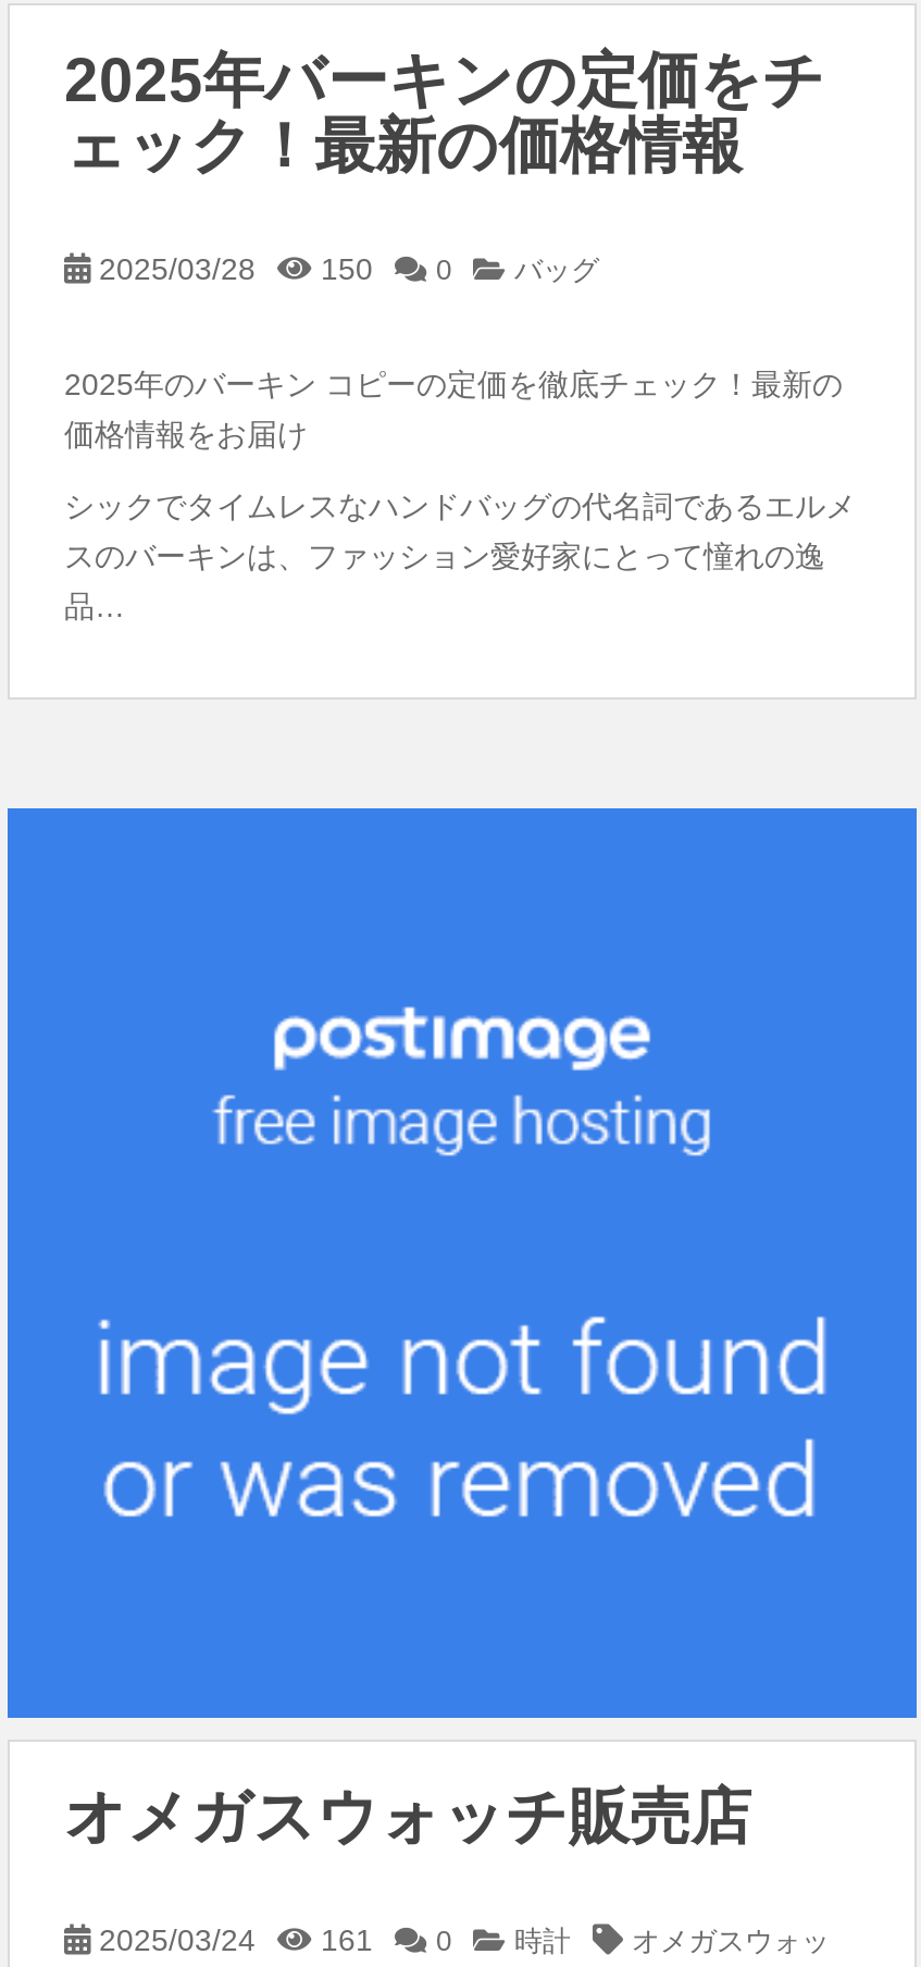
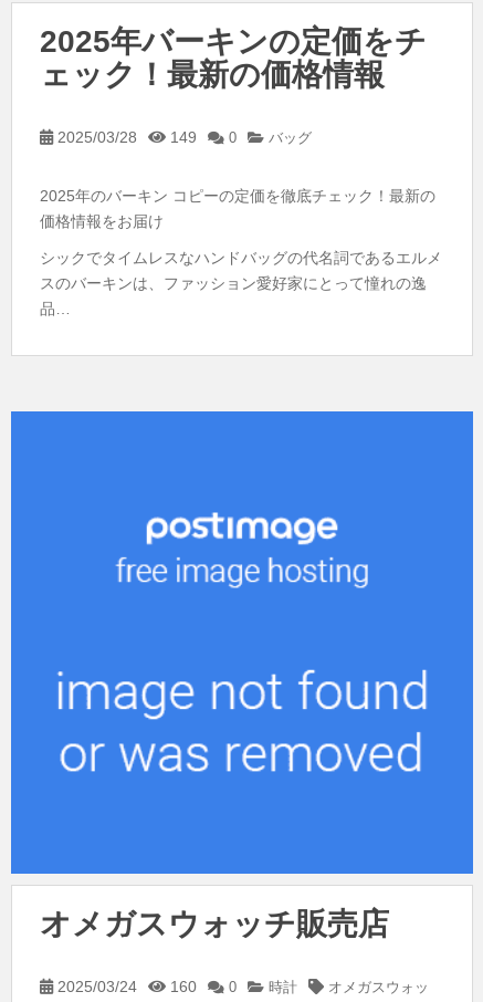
- 2025/03/28 150 0 バッグ
+ 2025/03/28 149 0 バッグ

- 2025/03/24 161 0 時計 オメガスウォッ
+ 2025/03/24 160 0 時計 オメガスウォッ
